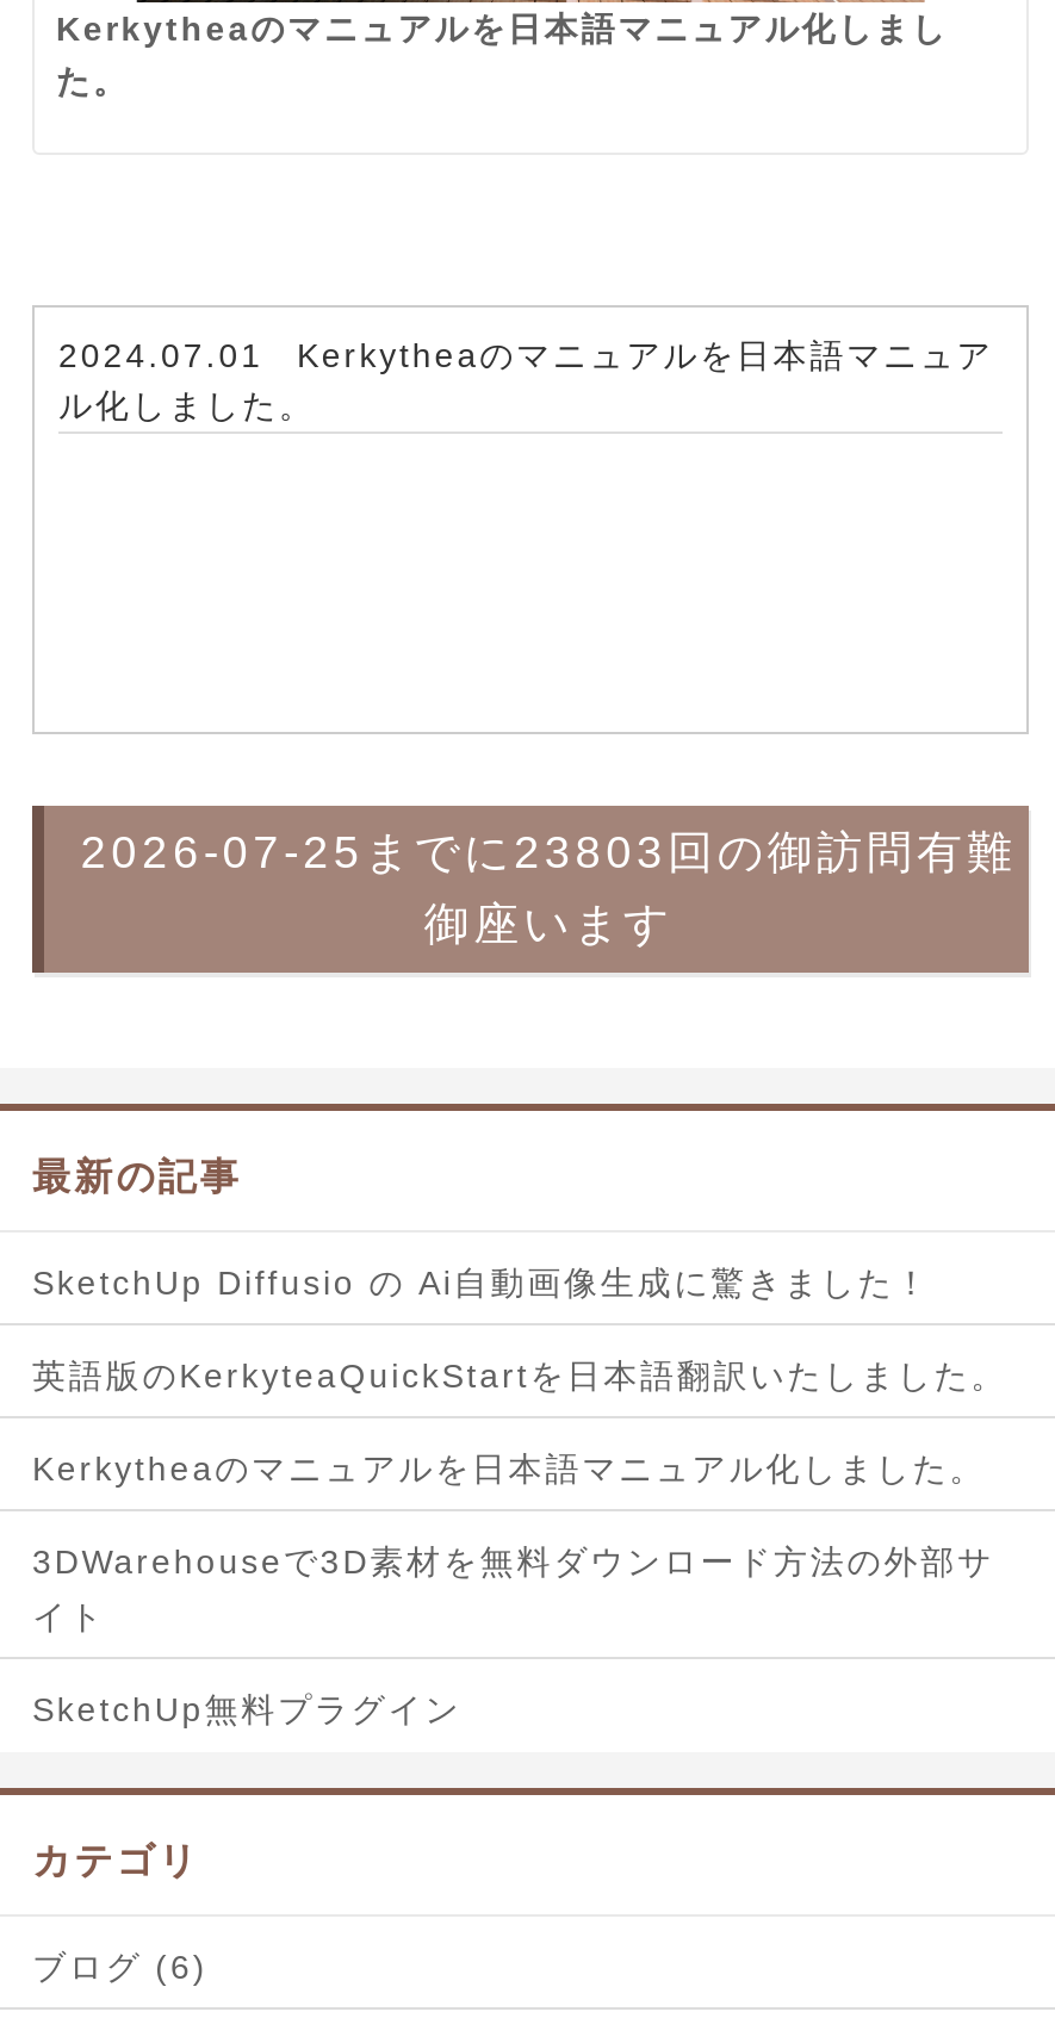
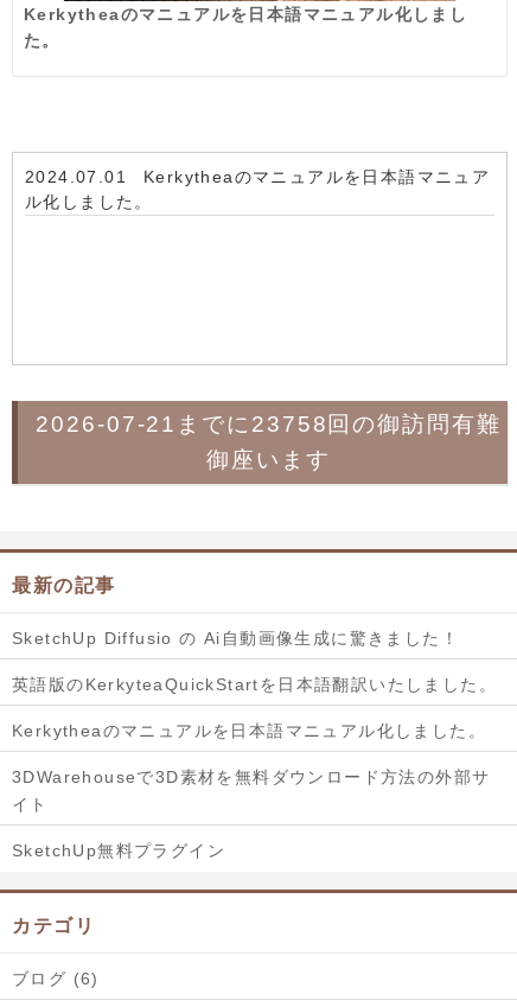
- 2026-07-25までに23803回の御訪問有難
+ 2026-07-21までに23758回の御訪問有難
